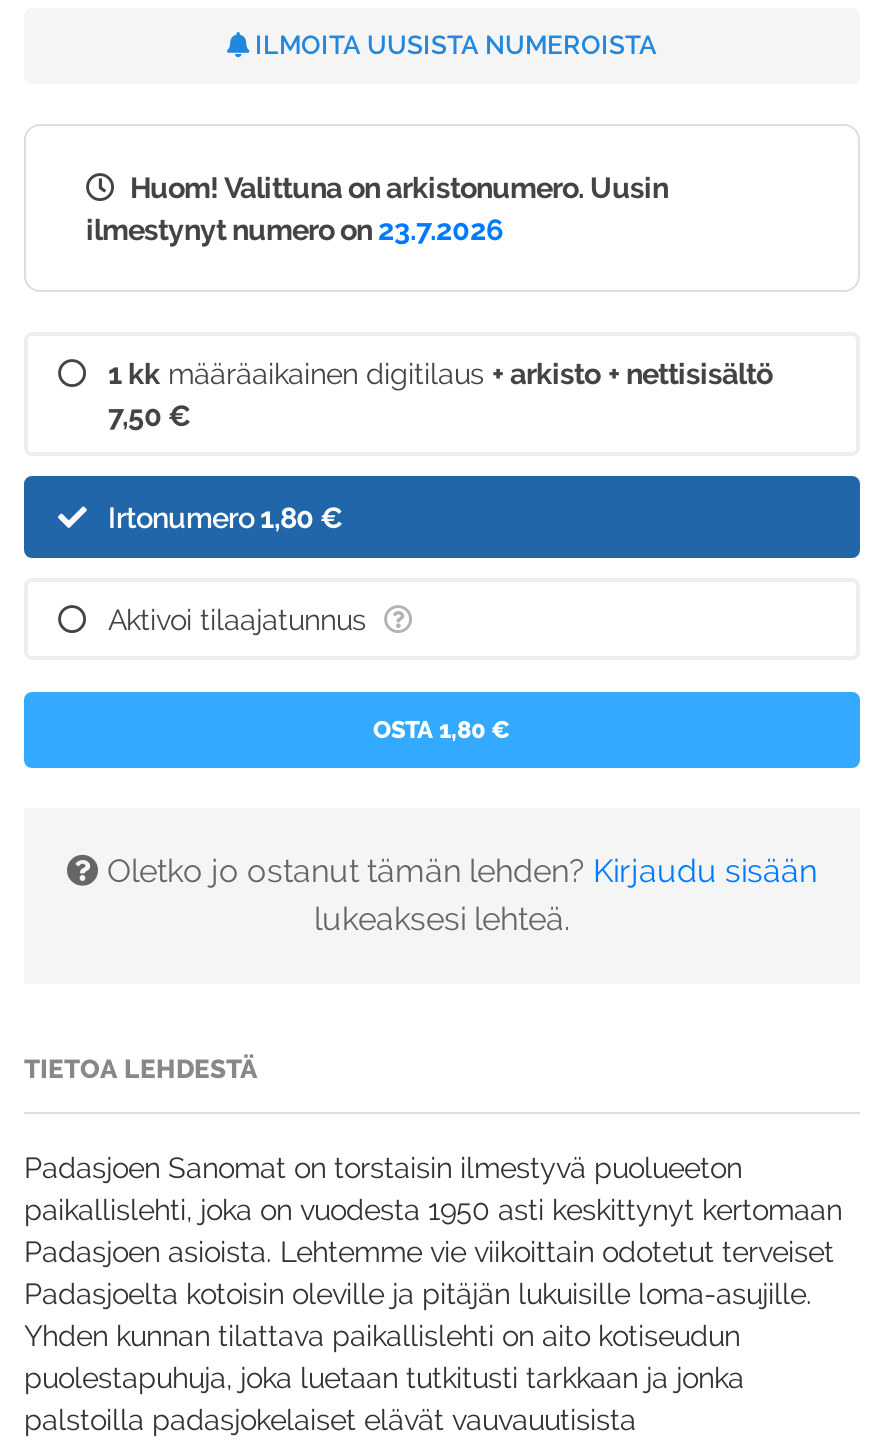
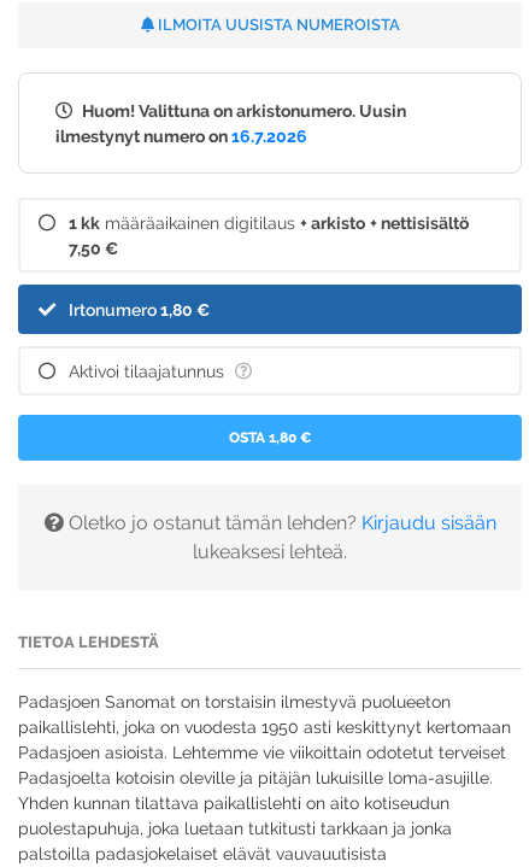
- ilmestynyt numero on 23.7.2026
+ ilmestynyt numero on 16.7.2026
